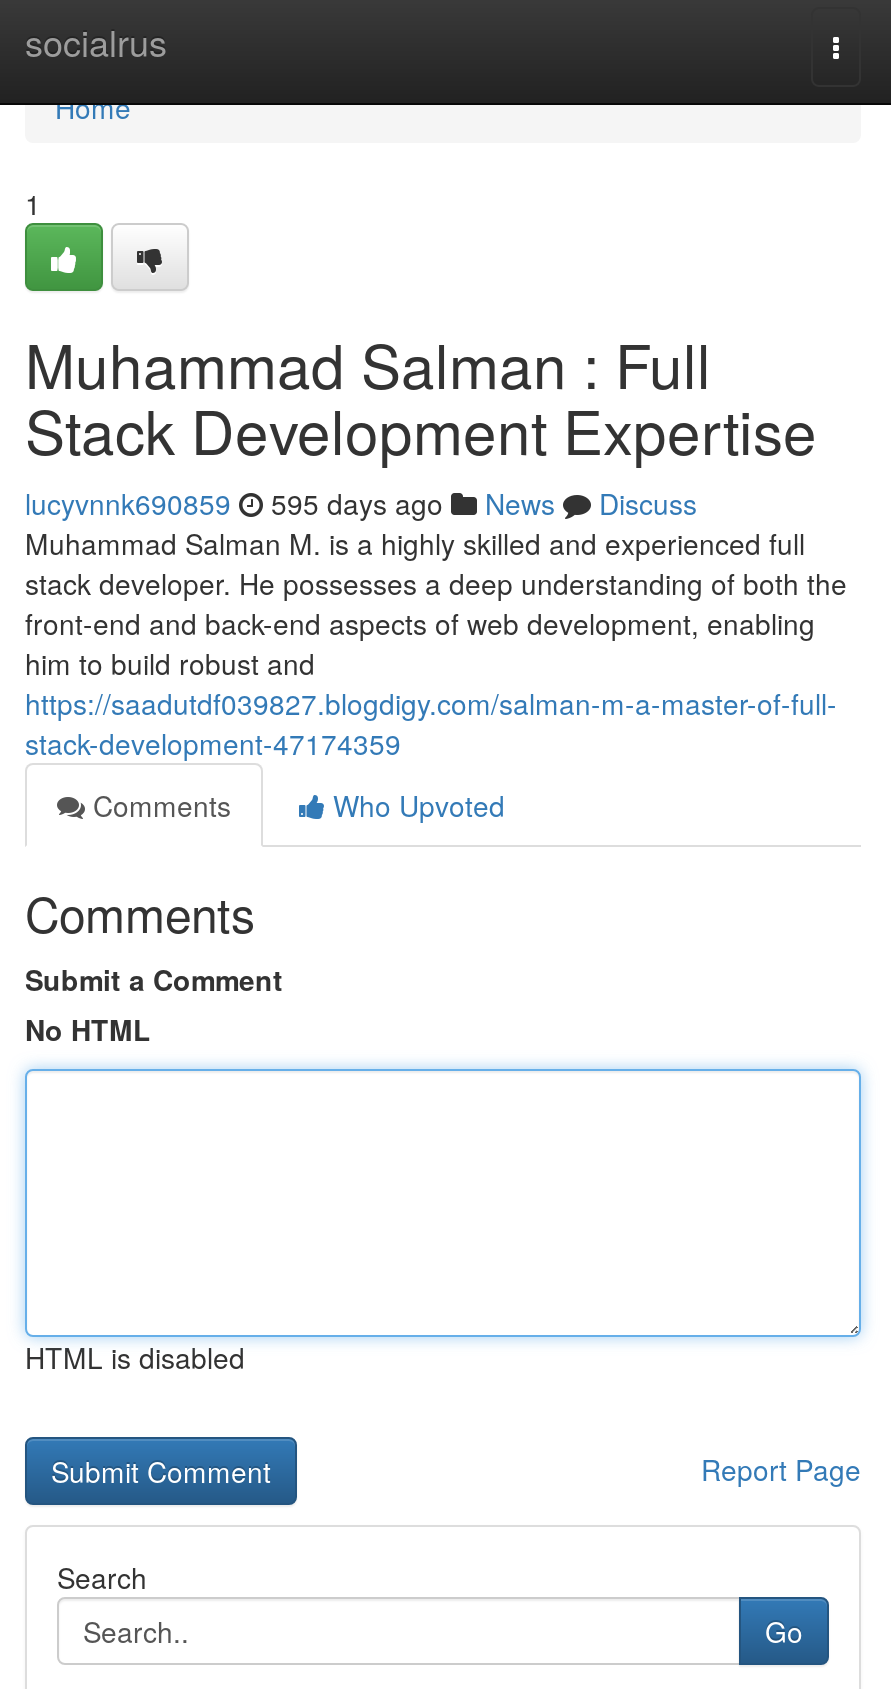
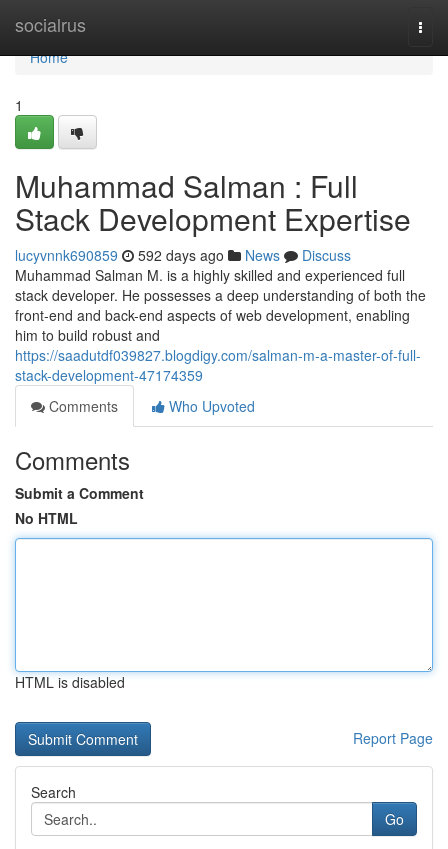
- lucyvnnk690859 595 days ago News Discuss
+ lucyvnnk690859 592 days ago News Discuss
